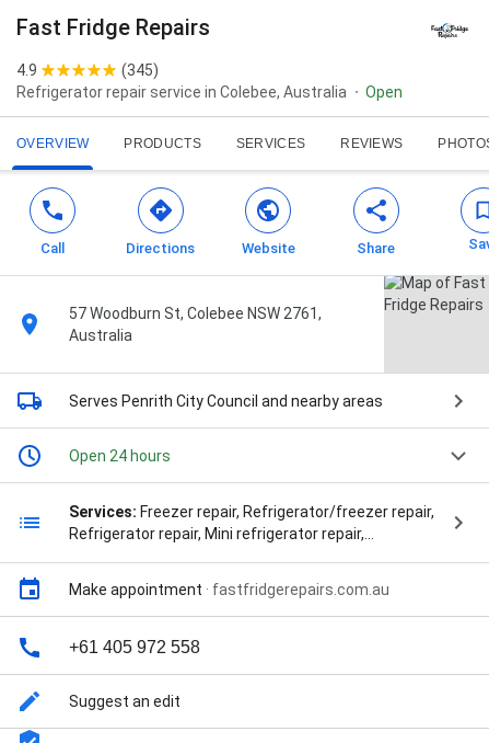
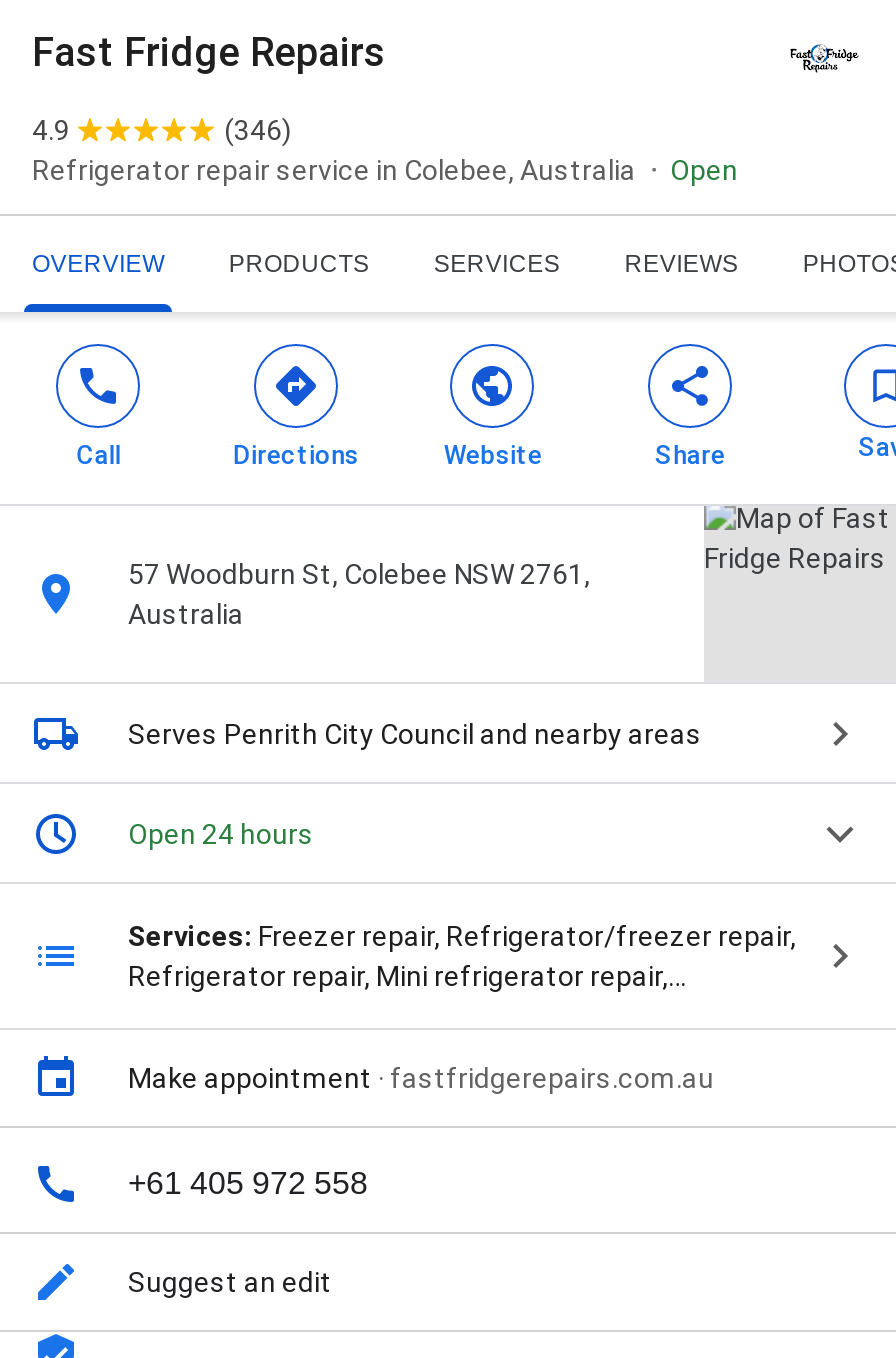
- (345)
+ (346)
